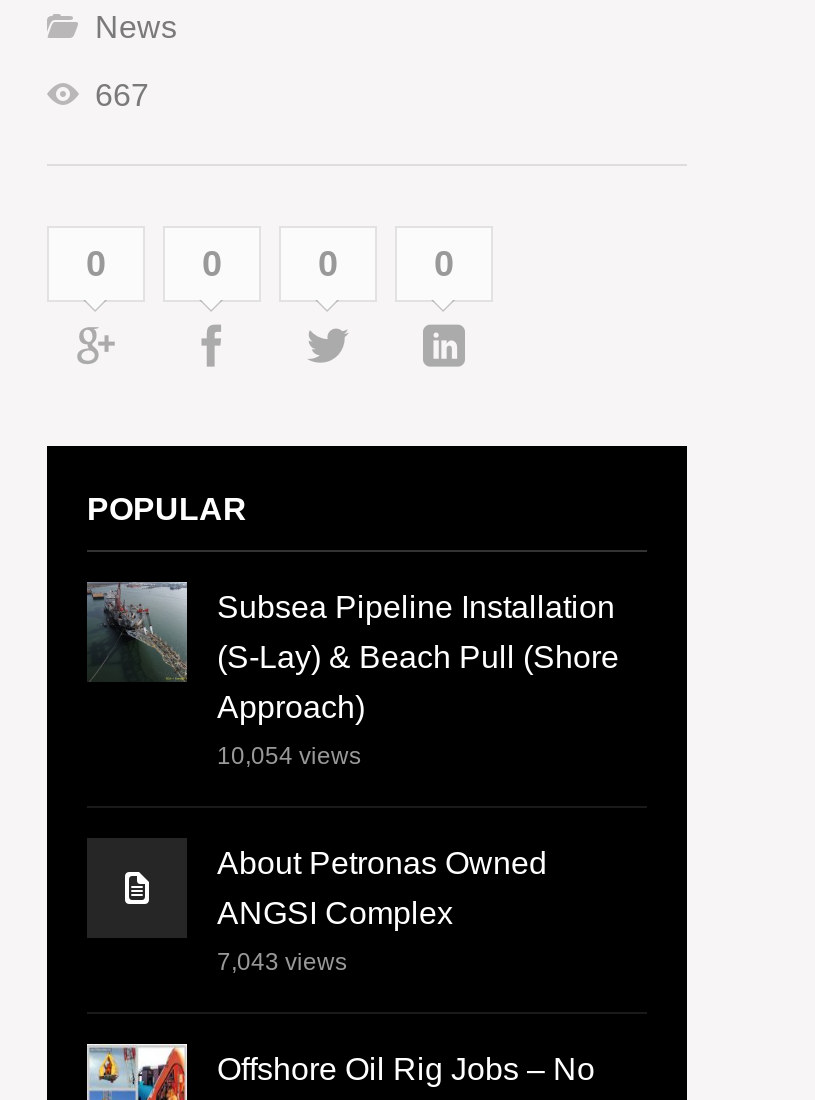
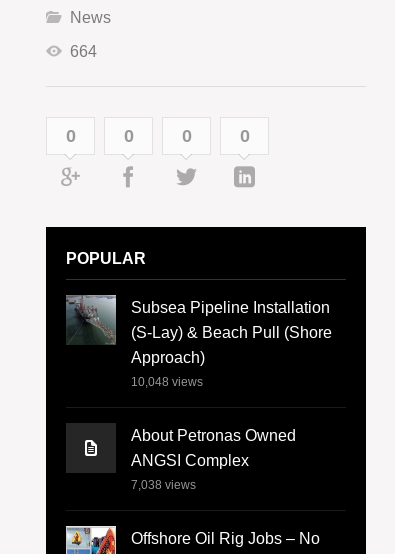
- 667
+ 664

- 10,054 views
+ 10,048 views

- 7,043 views
+ 7,038 views
